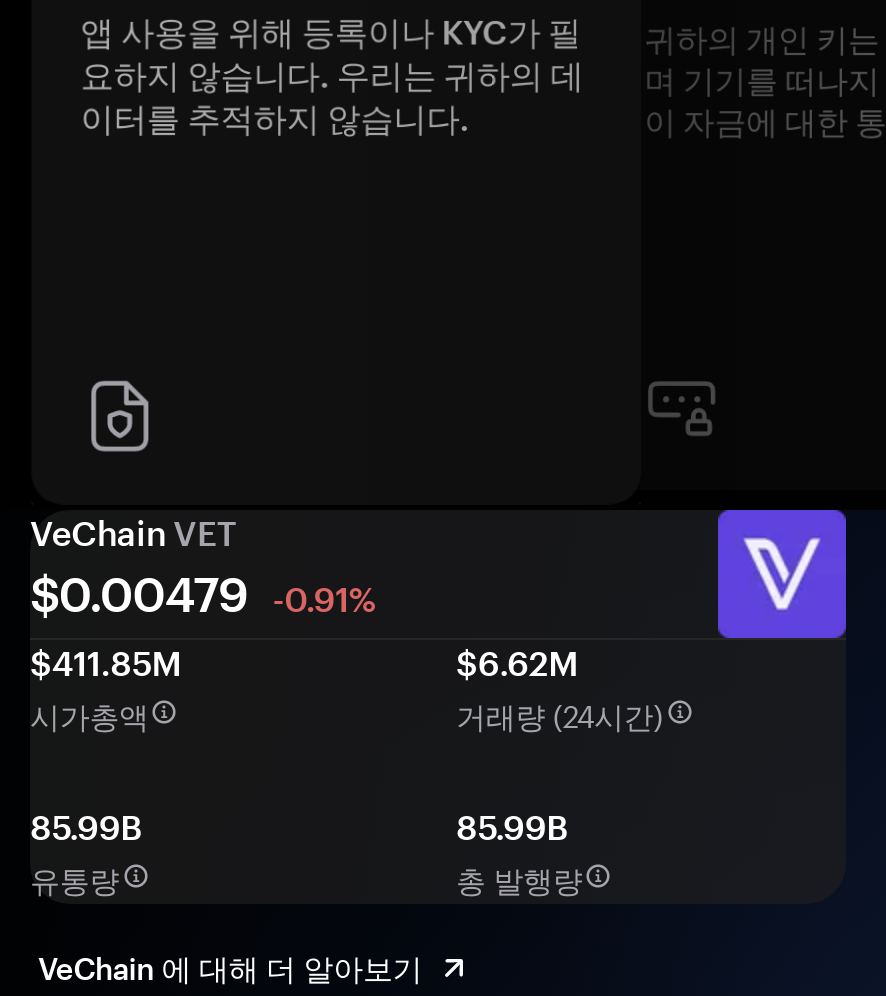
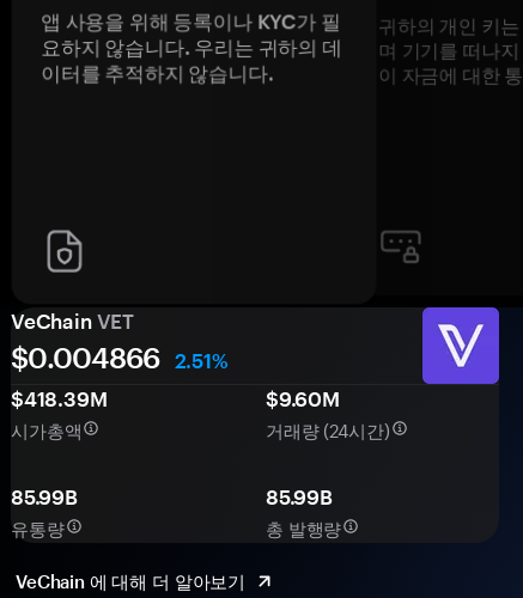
- $0.00479 -0.91%
- $411.85M
+ $0.004866 2.51%
+ $418.39M

- $6.62M
+ $9.60M
